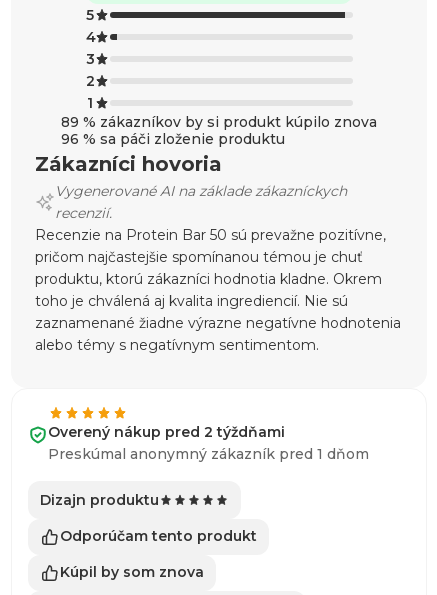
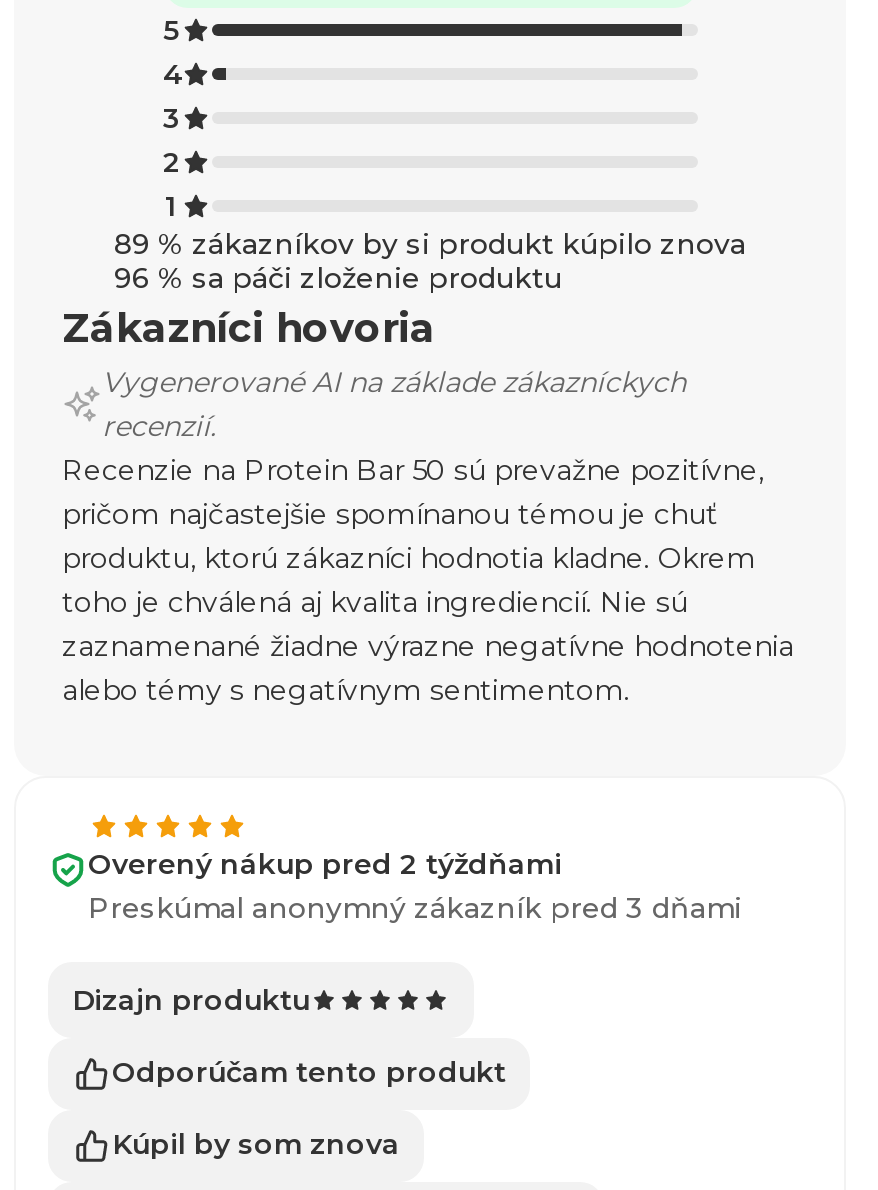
- Preskúmal anonymný zákazník pred 1 dňom
+ Preskúmal anonymný zákazník pred 3 dňami
